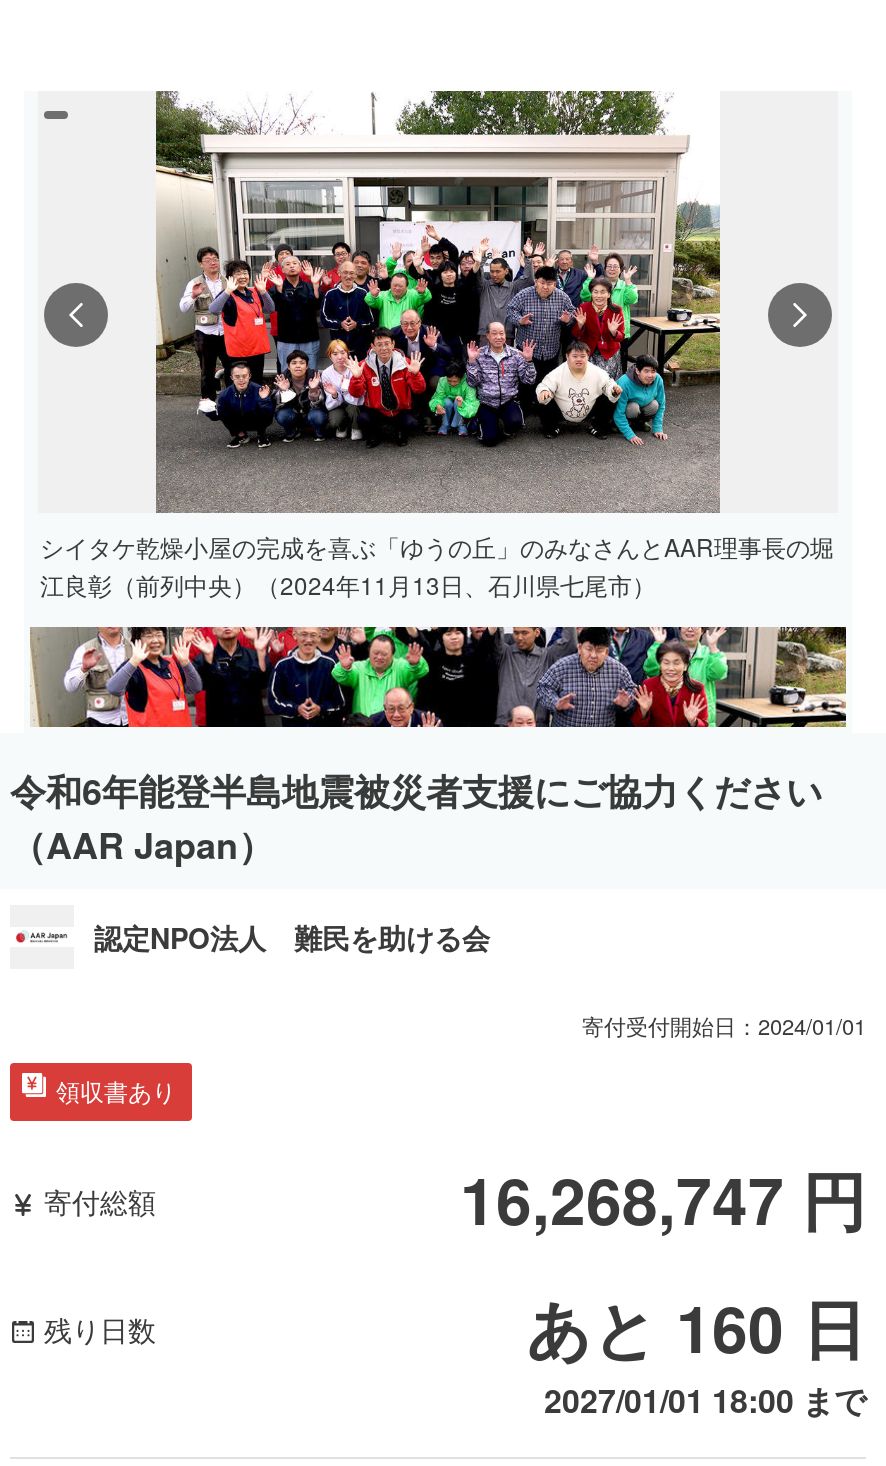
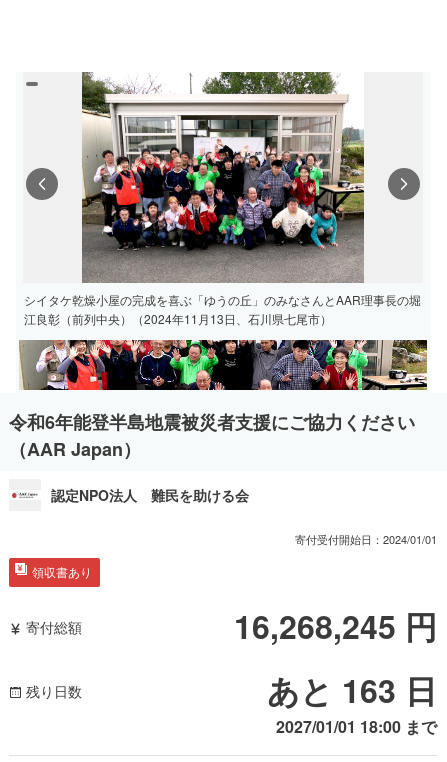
- 16,268,747円
+ 16,268,245円

- あと 160 日
+ あと 163 日
